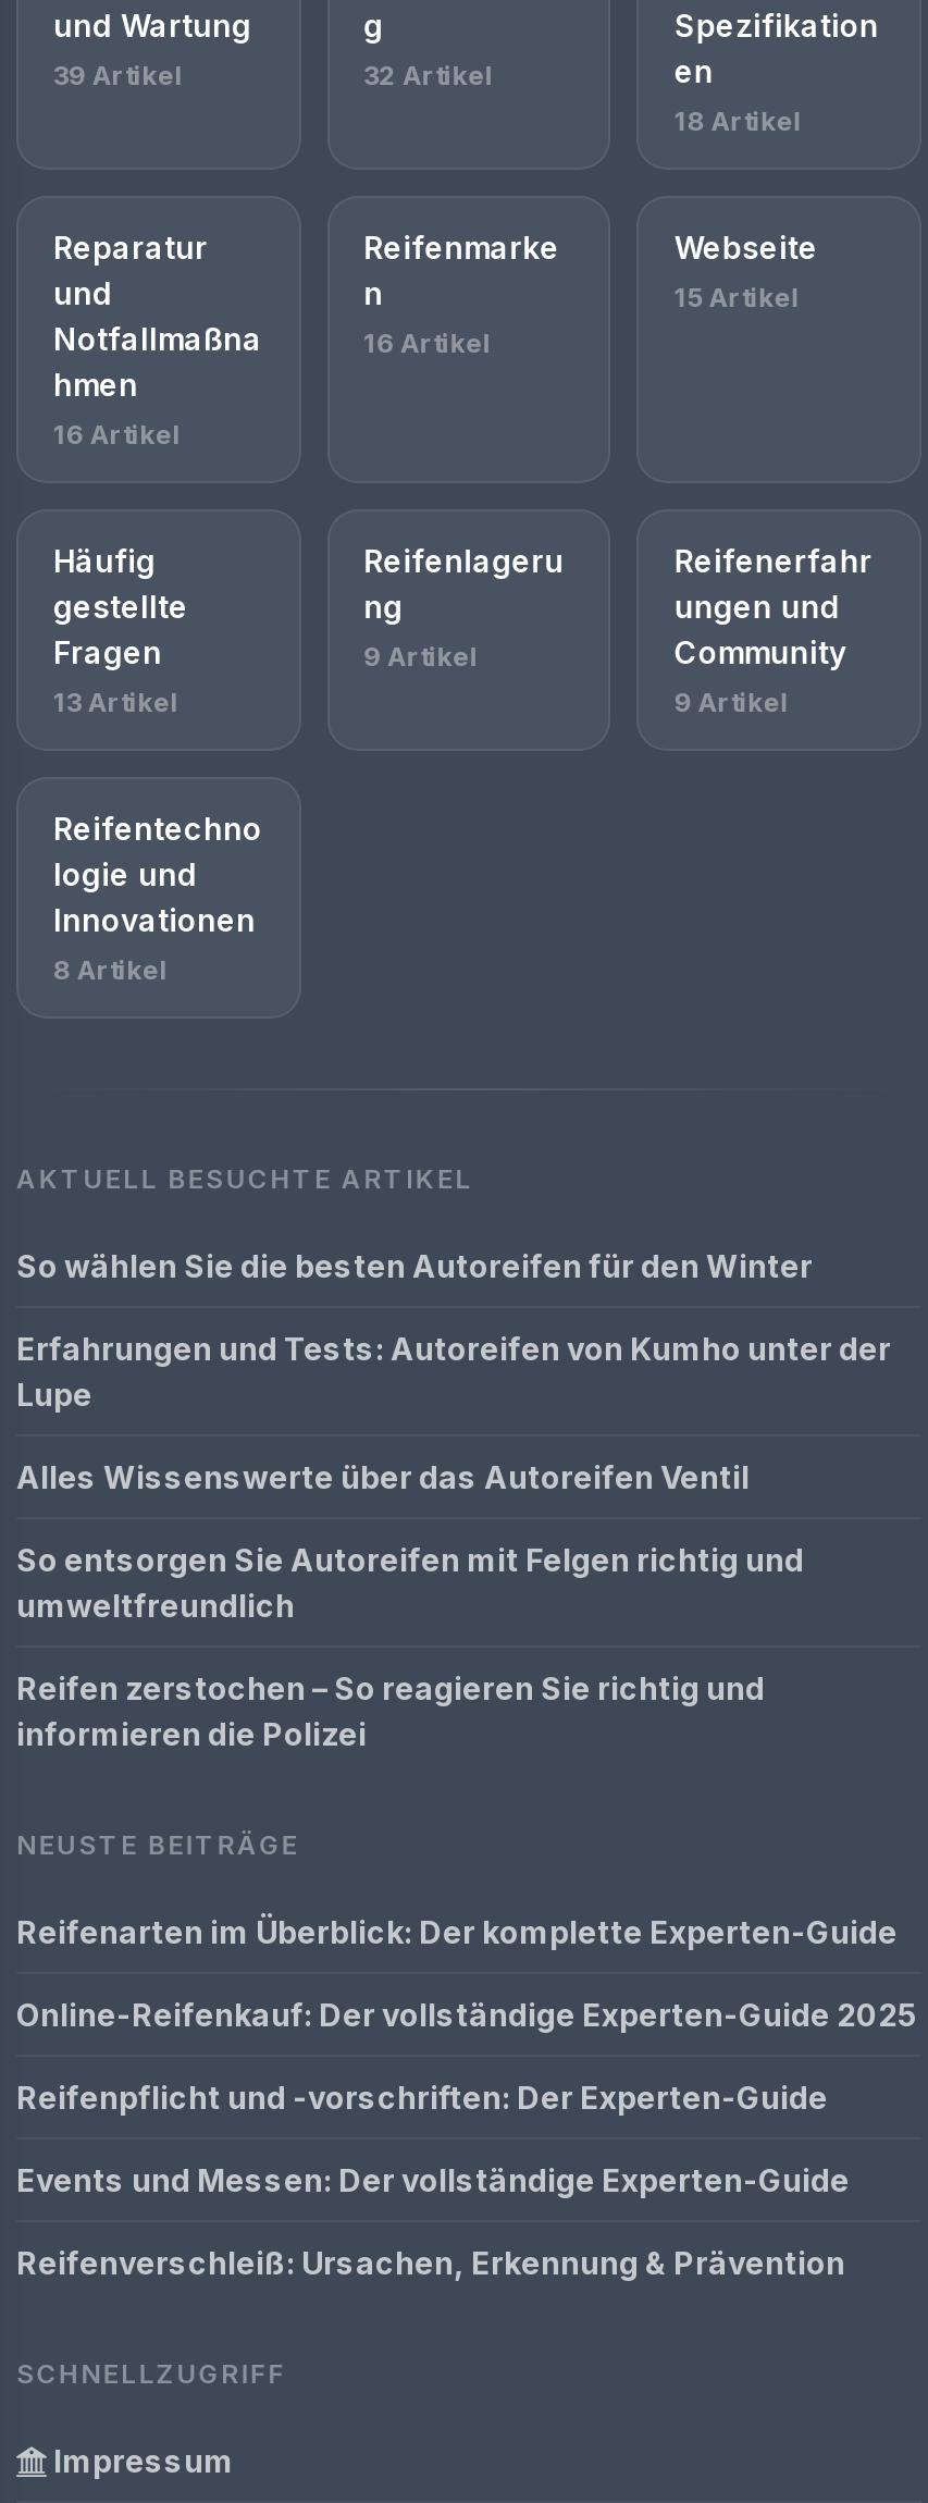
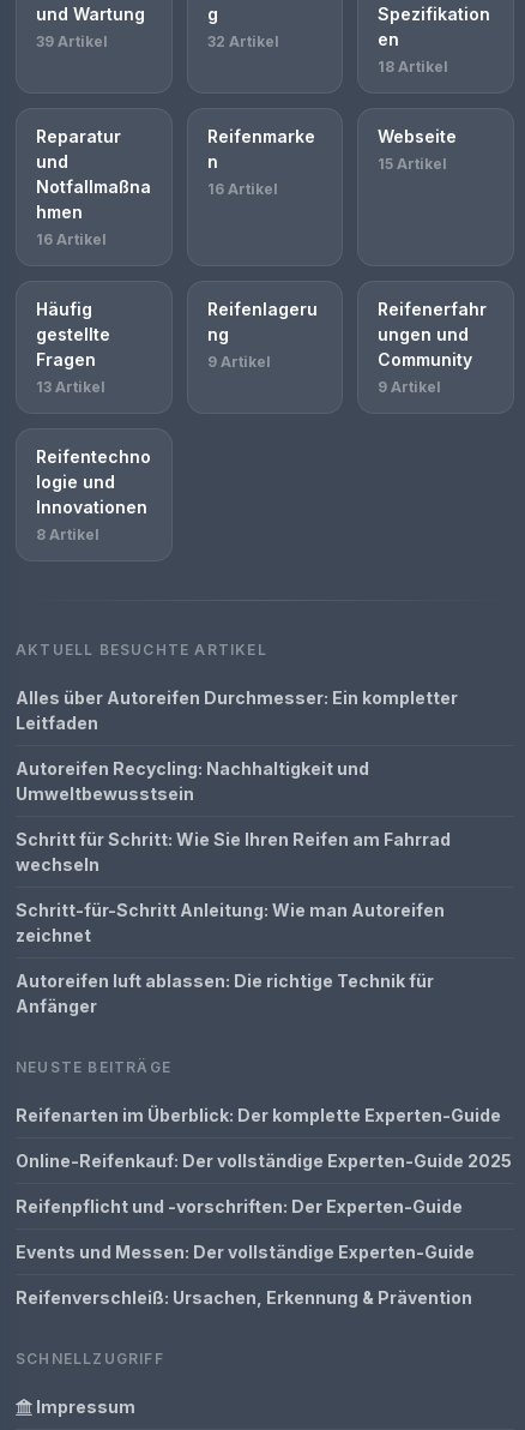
- So wählen Sie die besten Autoreifen für den Winter
+ Alles über Autoreifen Durchmesser: Ein kompletter
+ Leitfaden

- Erfahrungen und Tests: Autoreifen von Kumho unter der
- Lupe
+ Autoreifen Recycling: Nachhaltigkeit und
+ Umweltbewusstsein

- Alles Wissenswerte über das Autoreifen Ventil
+ Schritt für Schritt: Wie Sie Ihren Reifen am Fahrrad
+ wechseln

- So entsorgen Sie Autoreifen mit Felgen richtig und
- umweltfreundlich
+ Schritt-für-Schritt Anleitung: Wie man Autoreifen
+ zeichnet

- Reifen zerstochen – So reagieren Sie richtig und
- informieren die Polizei
+ Autoreifen luft ablassen: Die richtige Technik für
+ Anfänger
